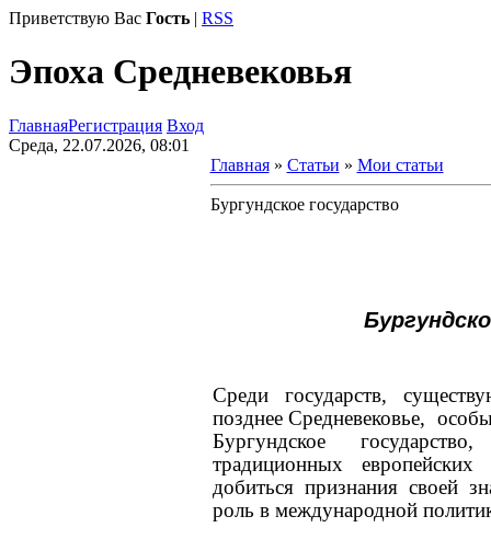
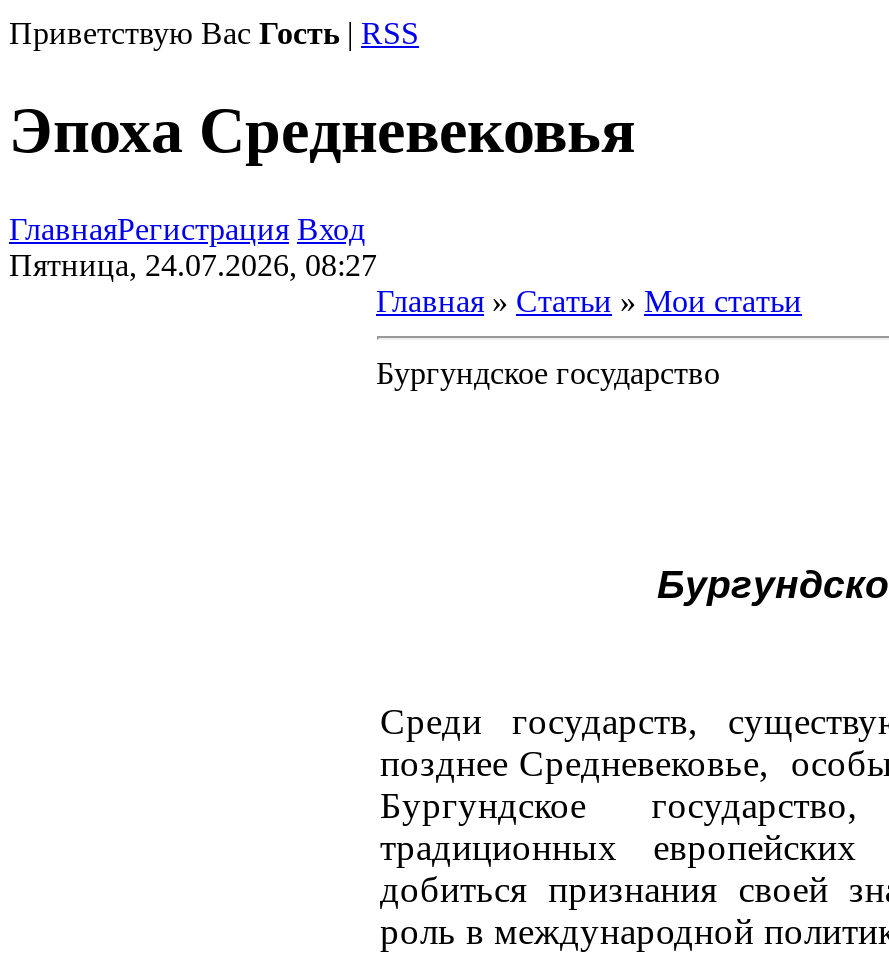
- Среда, 22.07.2026, 08:01
+ Пятница, 24.07.2026, 08:27
